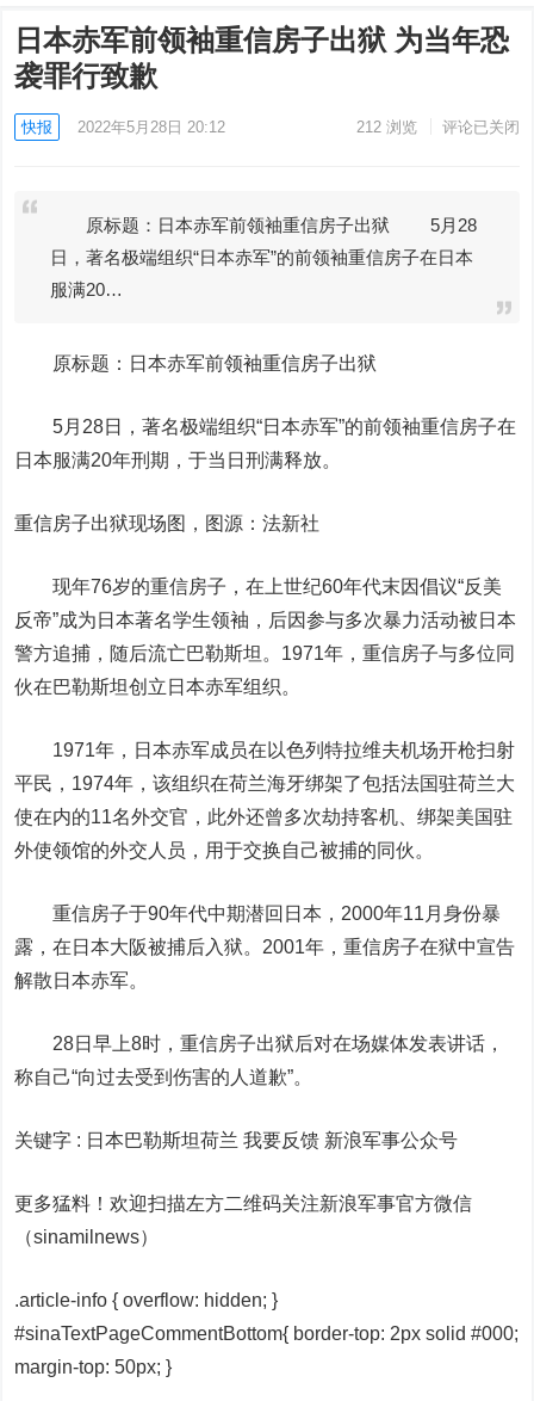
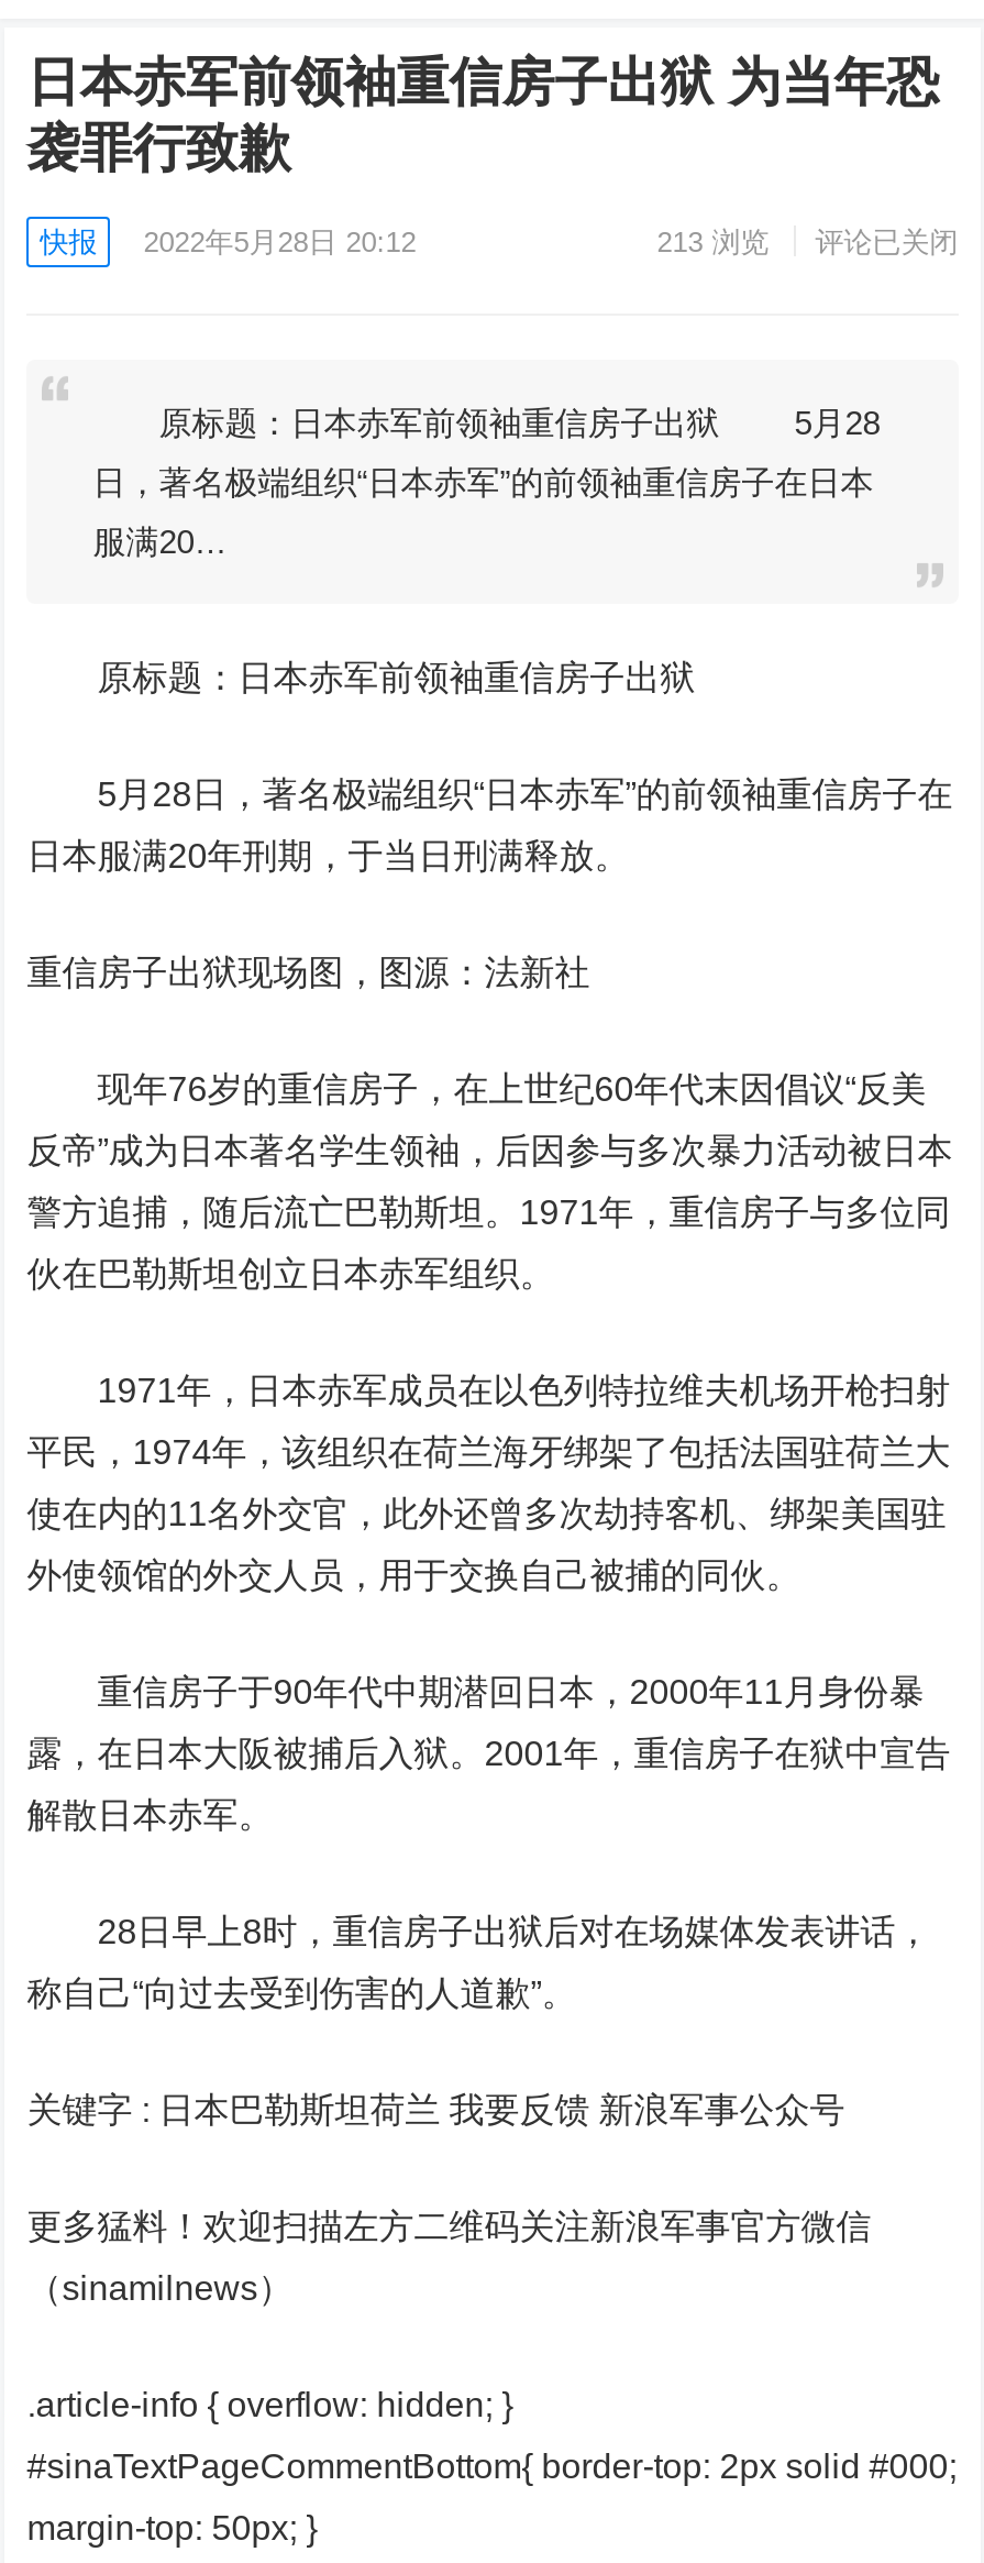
- 212浏览 评论已关闭
+ 213浏览 评论已关闭
